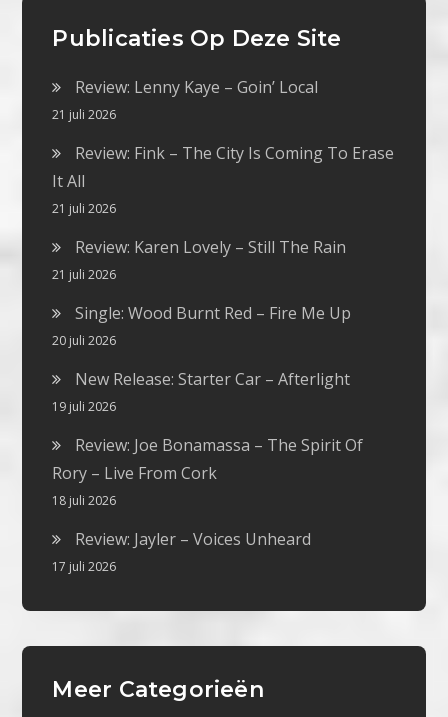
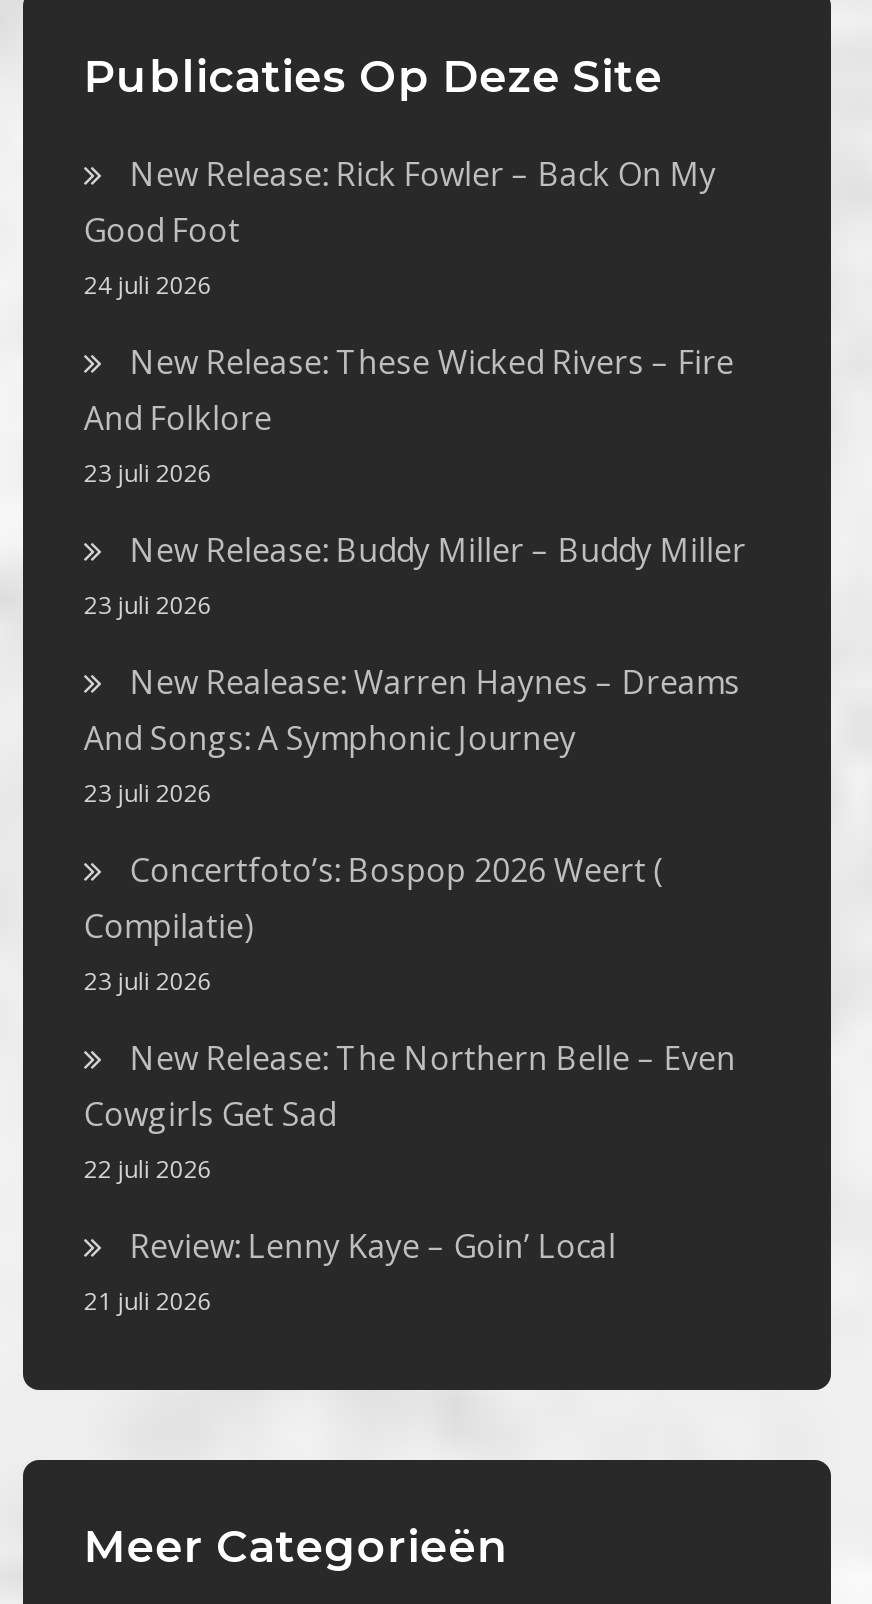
+ New Release: Rick Fowler – Back On My
+ Good Foot
+ 24 juli 2026
+ New Release: These Wicked Rivers – Fire
+ And Folklore
+ 23 juli 2026
+ New Release: Buddy Miller – Buddy Miller
+ 23 juli 2026
+ New Realease: Warren Haynes – Dreams
+ And Songs: A Symphonic Journey
+ 23 juli 2026
+ Concertfoto’s: Bospop 2026 Weert (
+ Compilatie)
+ 23 juli 2026
+ New Release: The Northern Belle – Even
+ Cowgirls Get Sad
+ 22 juli 2026

moved down: Review: Lenny Kaye – Goin’ Local | 21 juli 2026

- Review: Fink – The City Is Coming To Erase
- It All
- 21 juli 2026
- Review: Karen Lovely – Still The Rain
- 21 juli 2026
- Single: Wood Burnt Red – Fire Me Up
- 20 juli 2026
- New Release: Starter Car – Afterlight
- 19 juli 2026
- Review: Joe Bonamassa – The Spirit Of
- Rory – Live From Cork
- 18 juli 2026
- Review: Jayler – Voices Unheard
- 17 juli 2026
